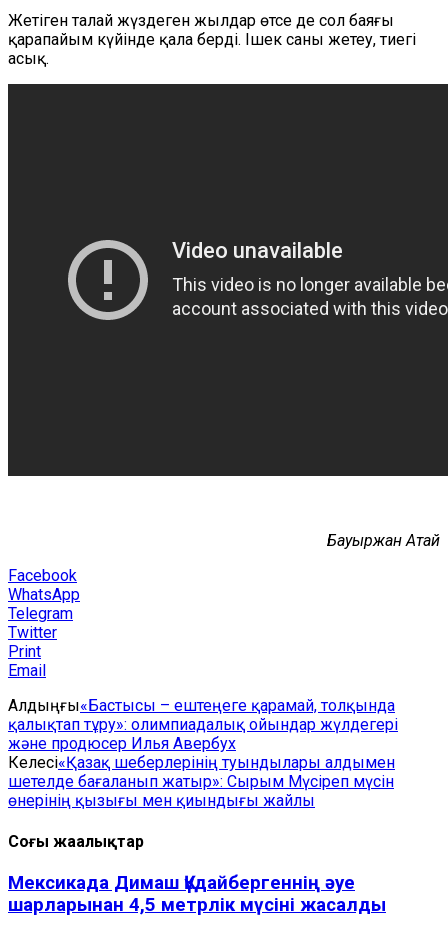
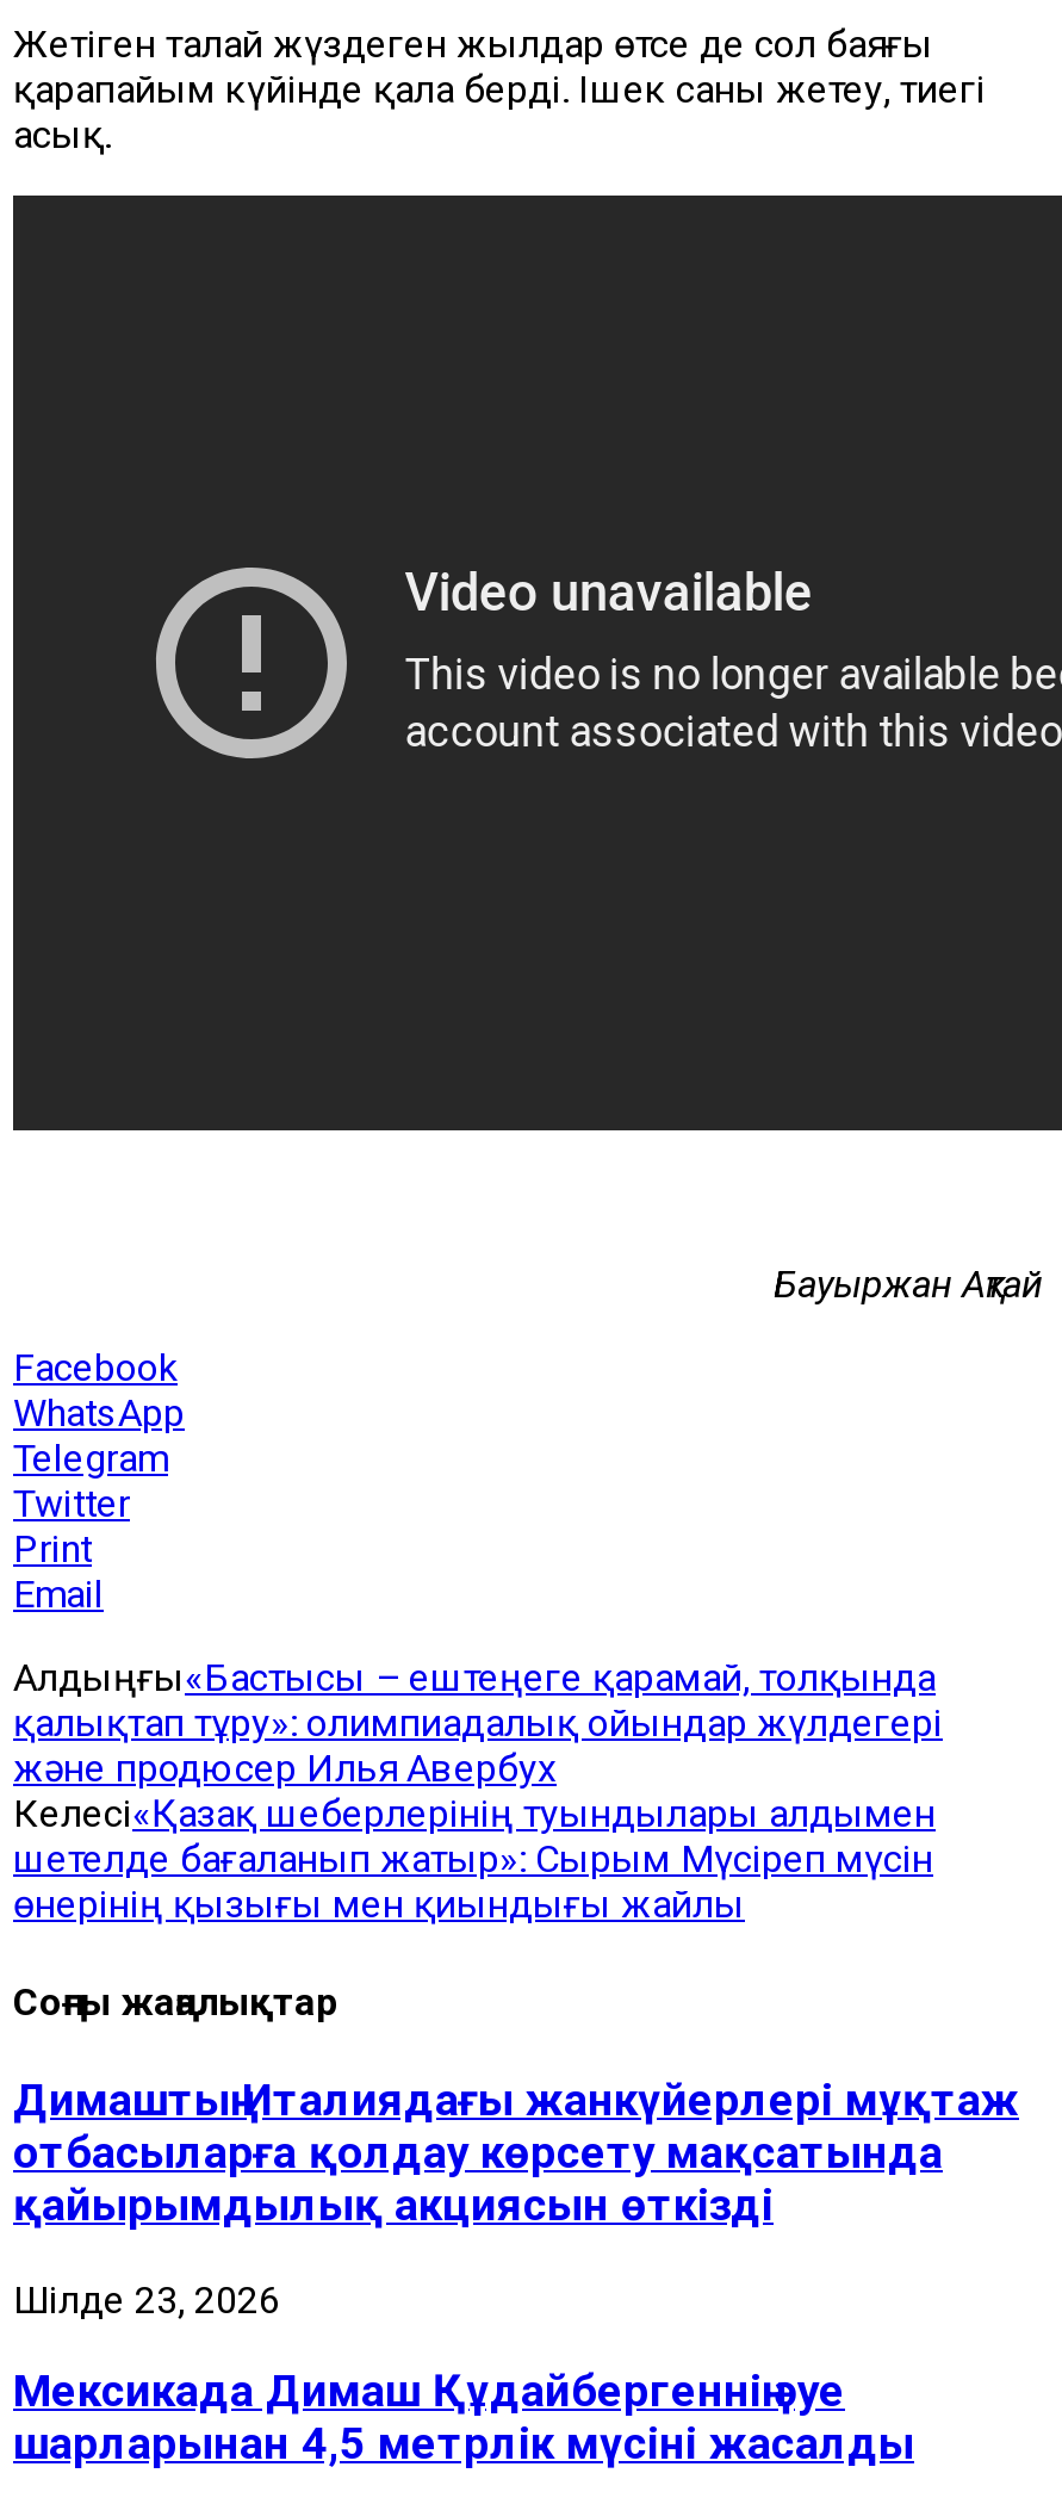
+ Димаштың Италиядағы жанкүйерлері мұқтаж
+ отбасыларға қолдау көрсету мақсатында
+ қайырымдылық акциясын өткізді
+ Шілде 23, 2026
